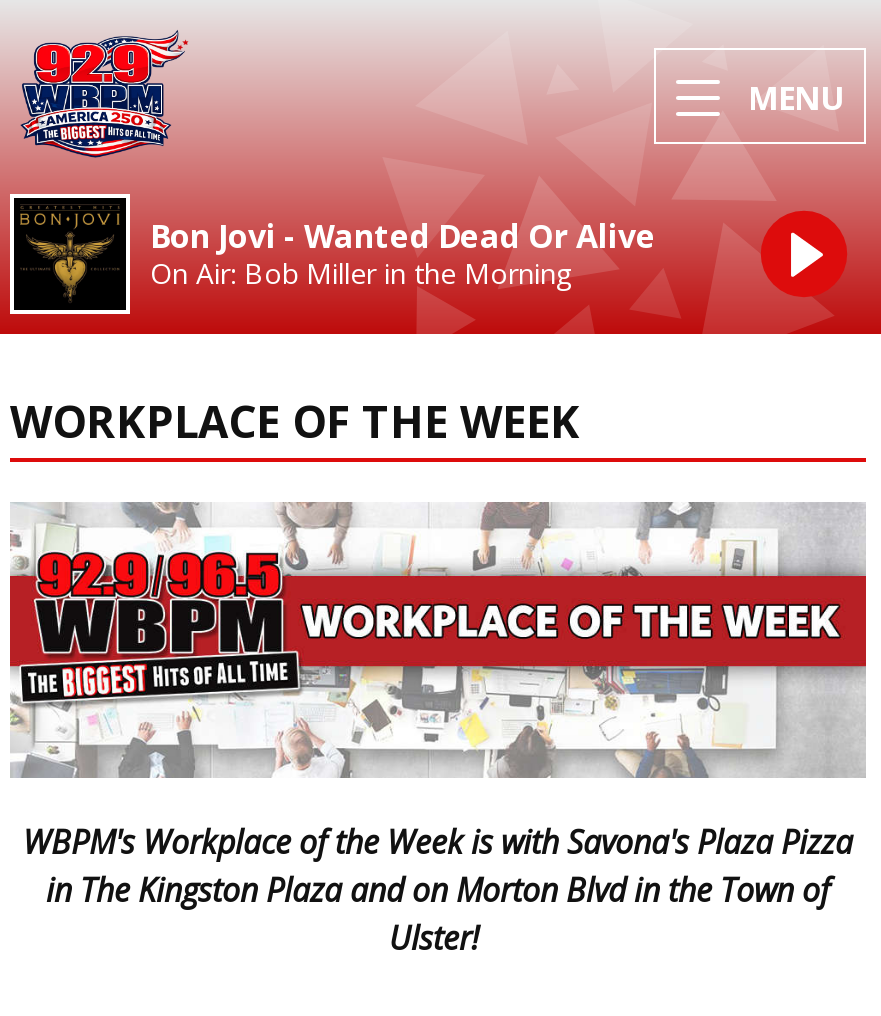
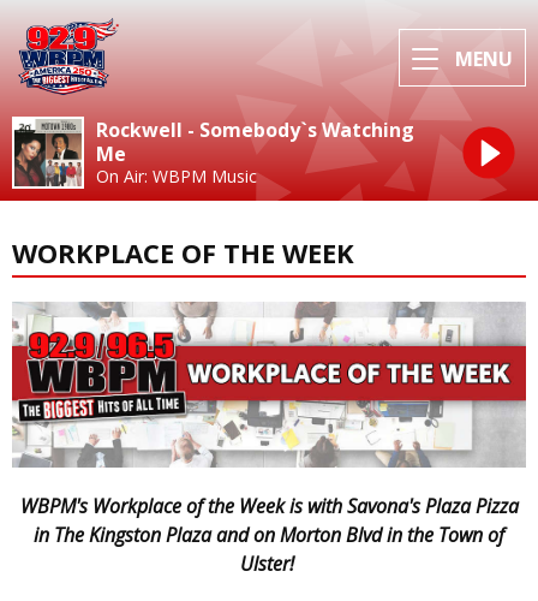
- [image]
- Bon Jovi - Wanted Dead Or Alive
- On Air: Bob Miller in the Morning
+ [image]
+ Rockwell - Somebody`s Watching
+ Me
+ On Air: WBPM Music
